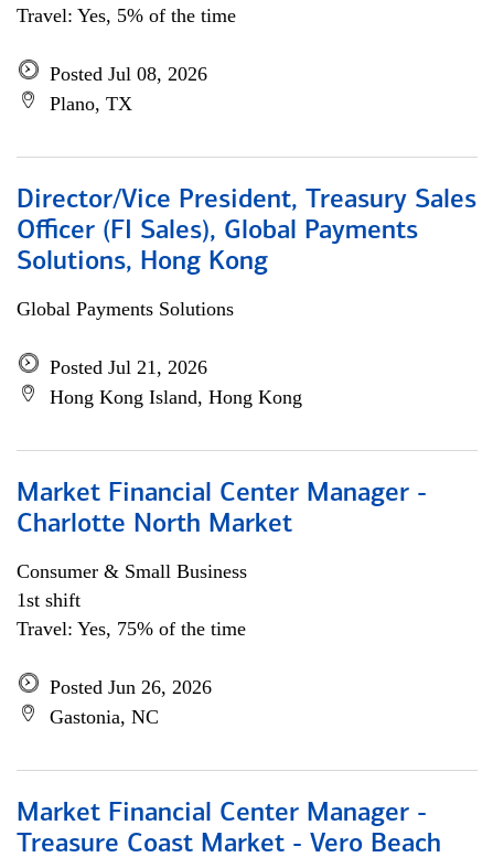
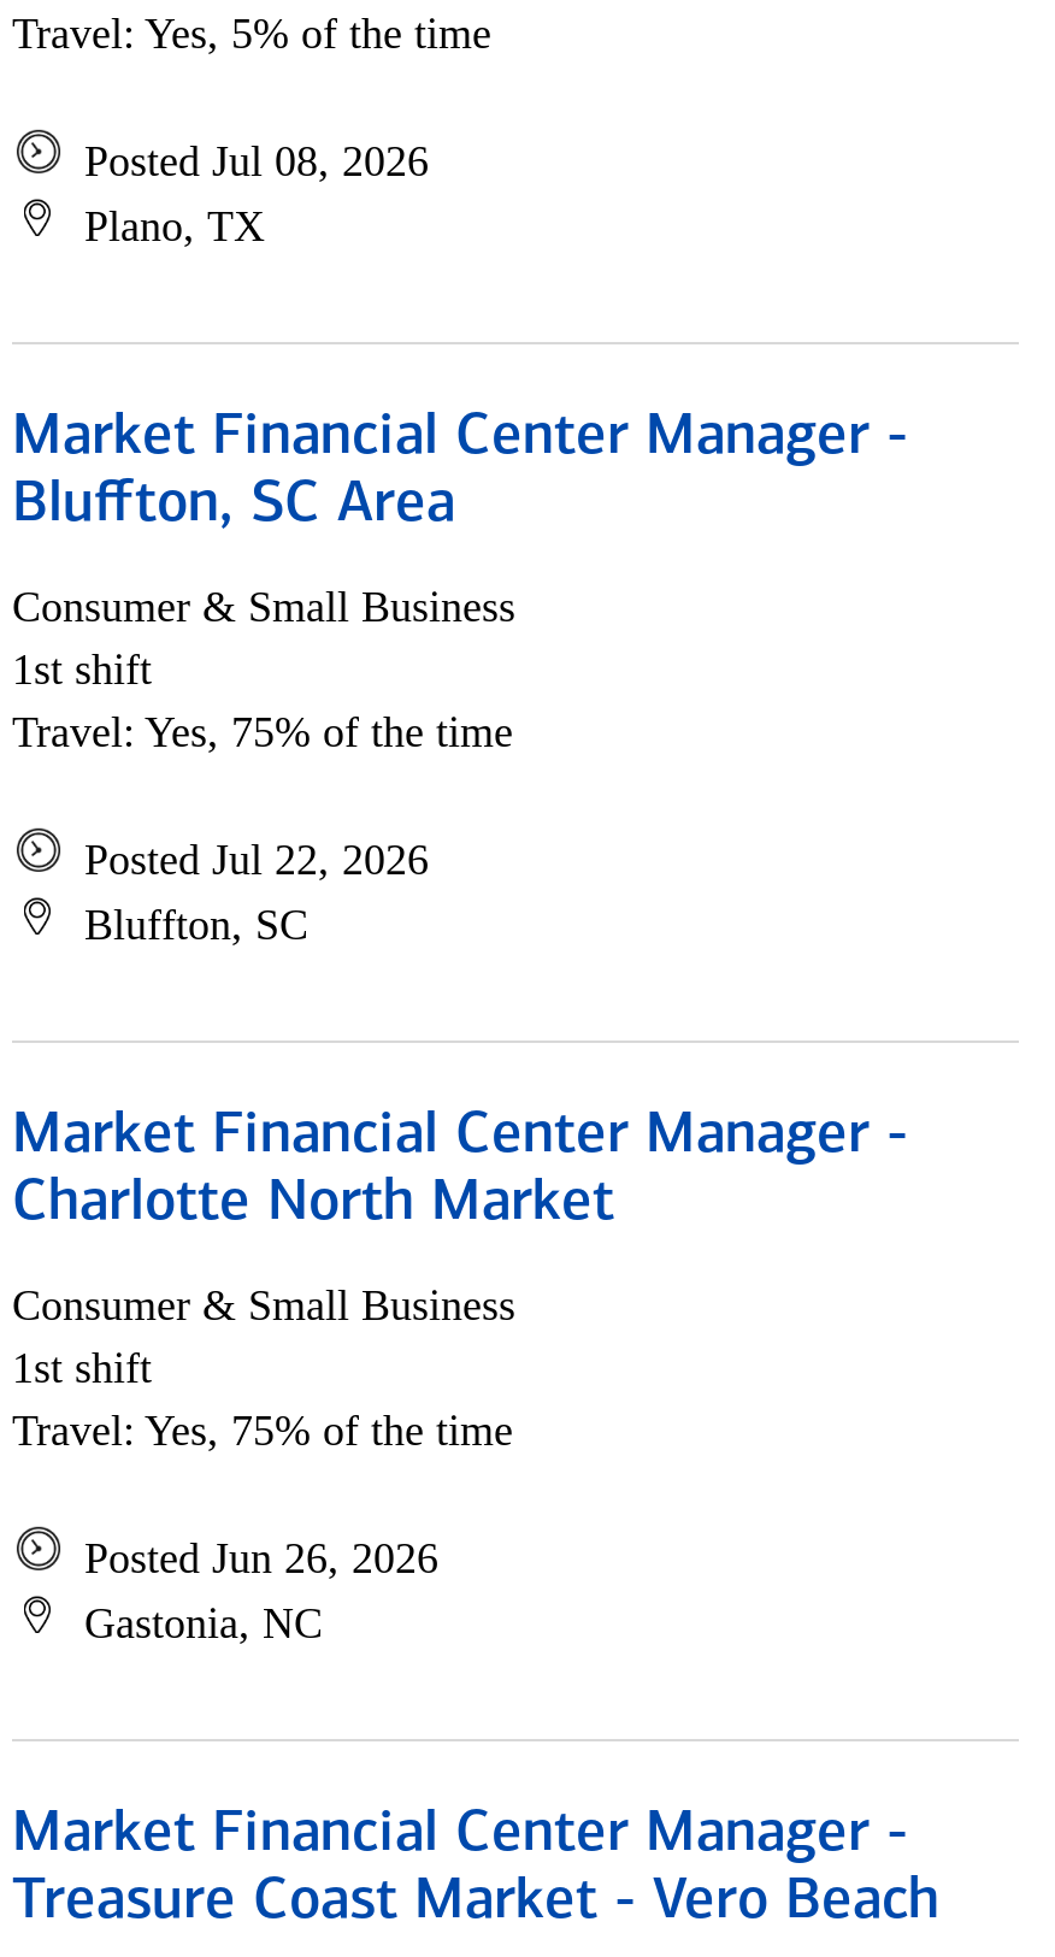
- Director/Vice President, Treasury Sales
- Officer (FI Sales), Global Payments
- Solutions, Hong Kong
+ Market Financial Center Manager -
+ Bluffton, SC Area

- Global Payments Solutions
+ Consumer & Small Business
+ 1st shift
+ Travel: Yes, 75% of the time

- Posted Jul 21, 2026
- Hong Kong Island, Hong Kong
+ Posted Jul 22, 2026
+ Bluffton, SC
